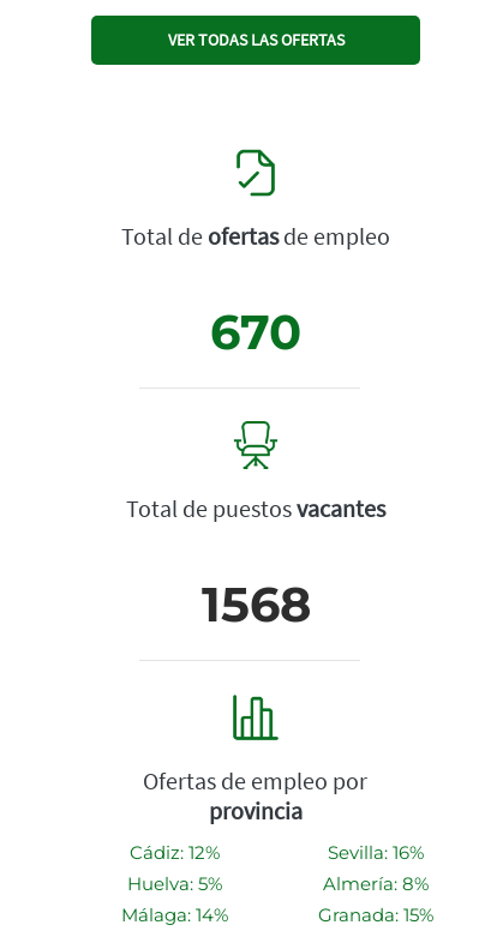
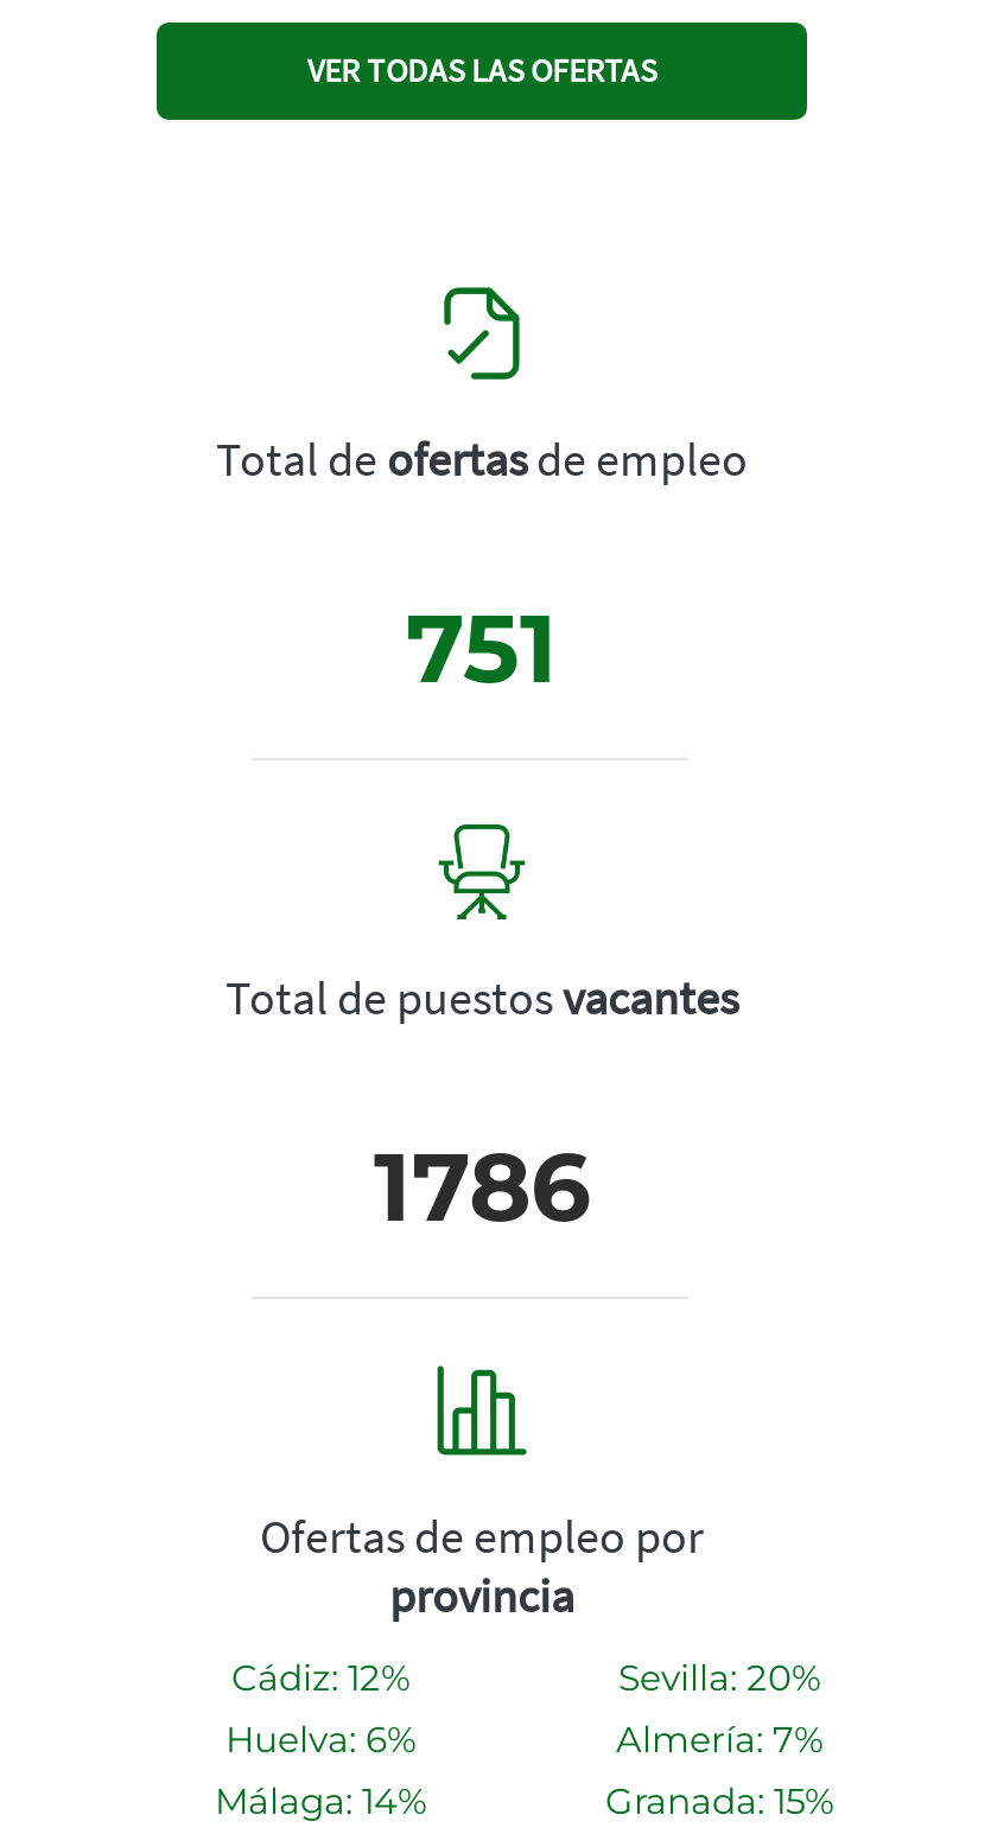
- 670
+ 751

- 1568
+ 1786

- Sevilla: 16%
+ Sevilla: 20%

- Huelva: 5%
+ Huelva: 6%

- Almería: 8%
+ Almería: 7%
